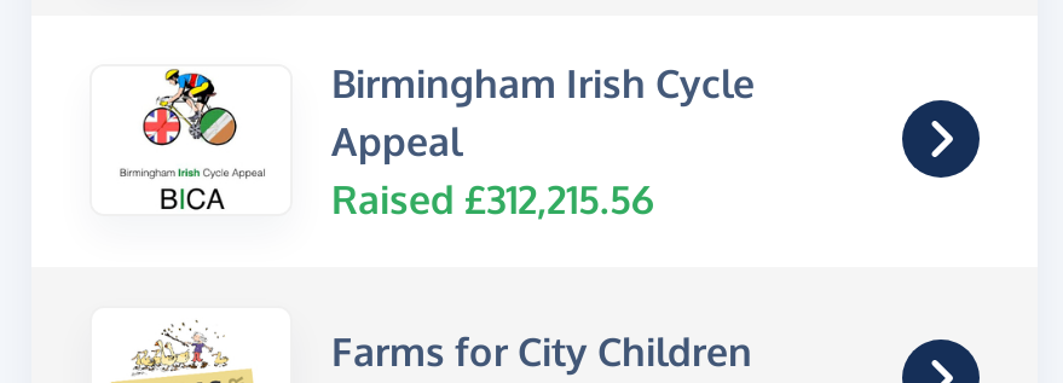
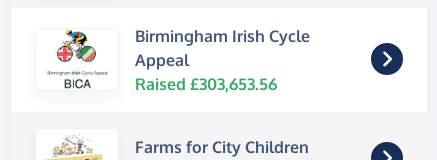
- Raised £312,215.56
+ Raised £303,653.56
